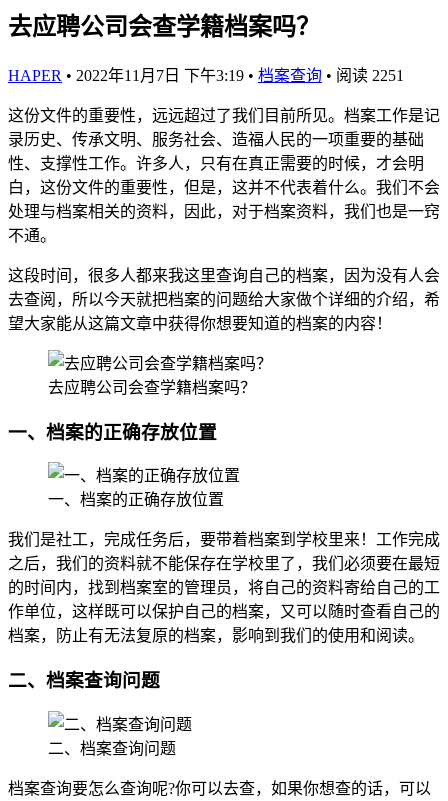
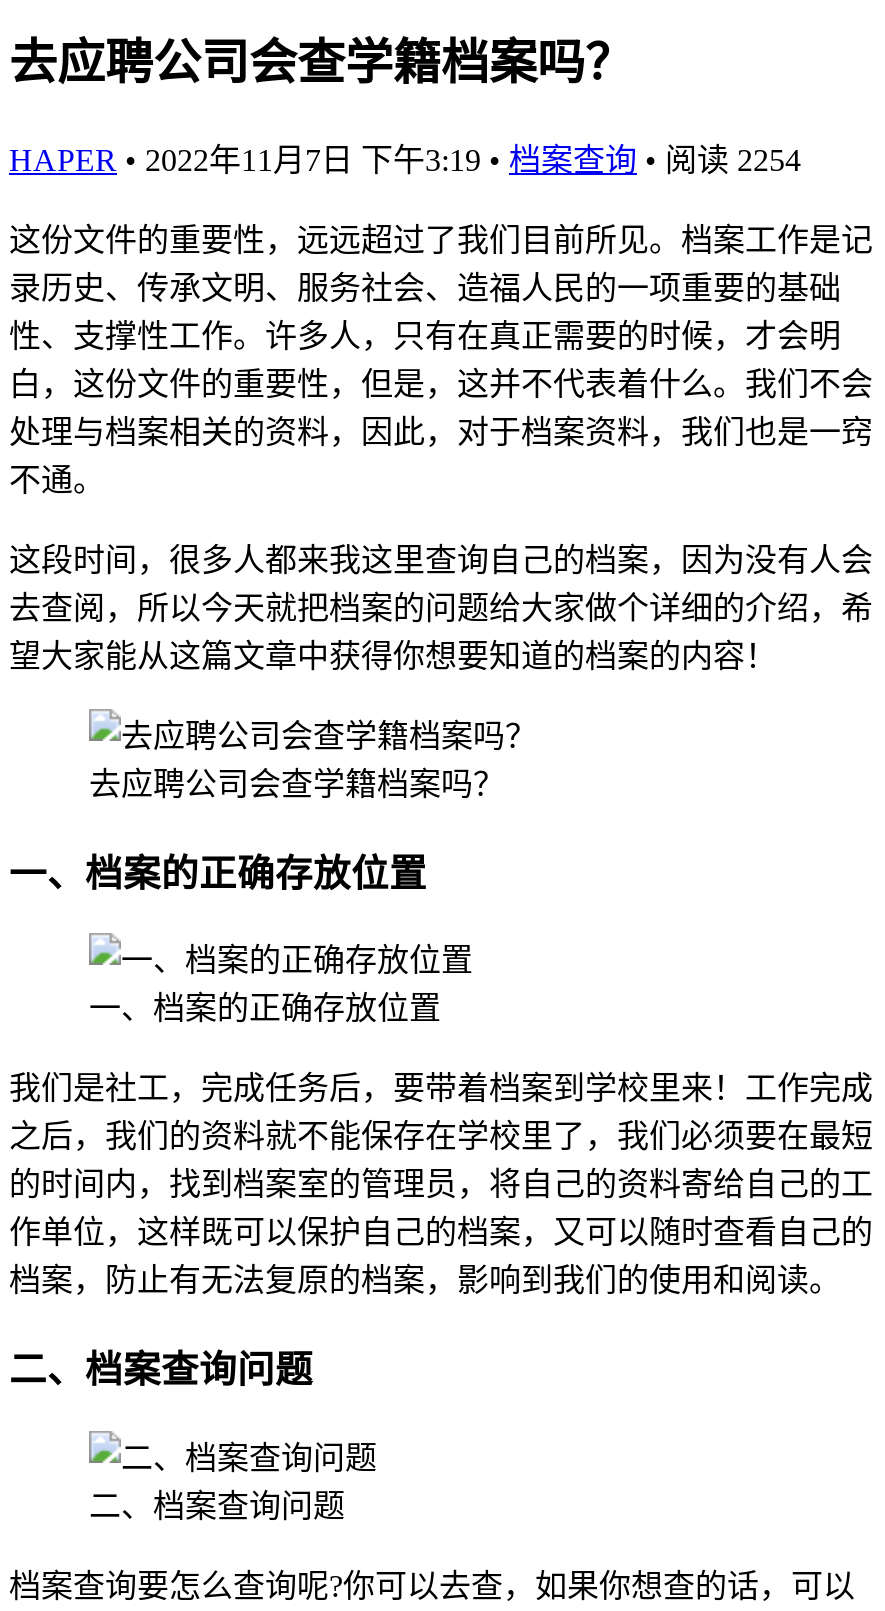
- HAPER • 2022年11月7日 下午3:19 • 档案查询 • 阅读 2251
+ HAPER • 2022年11月7日 下午3:19 • 档案查询 • 阅读 2254
